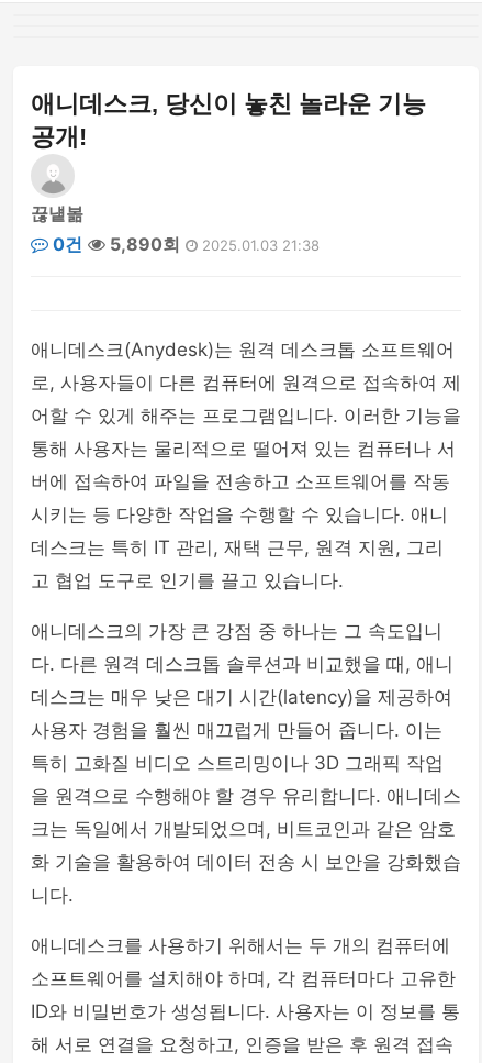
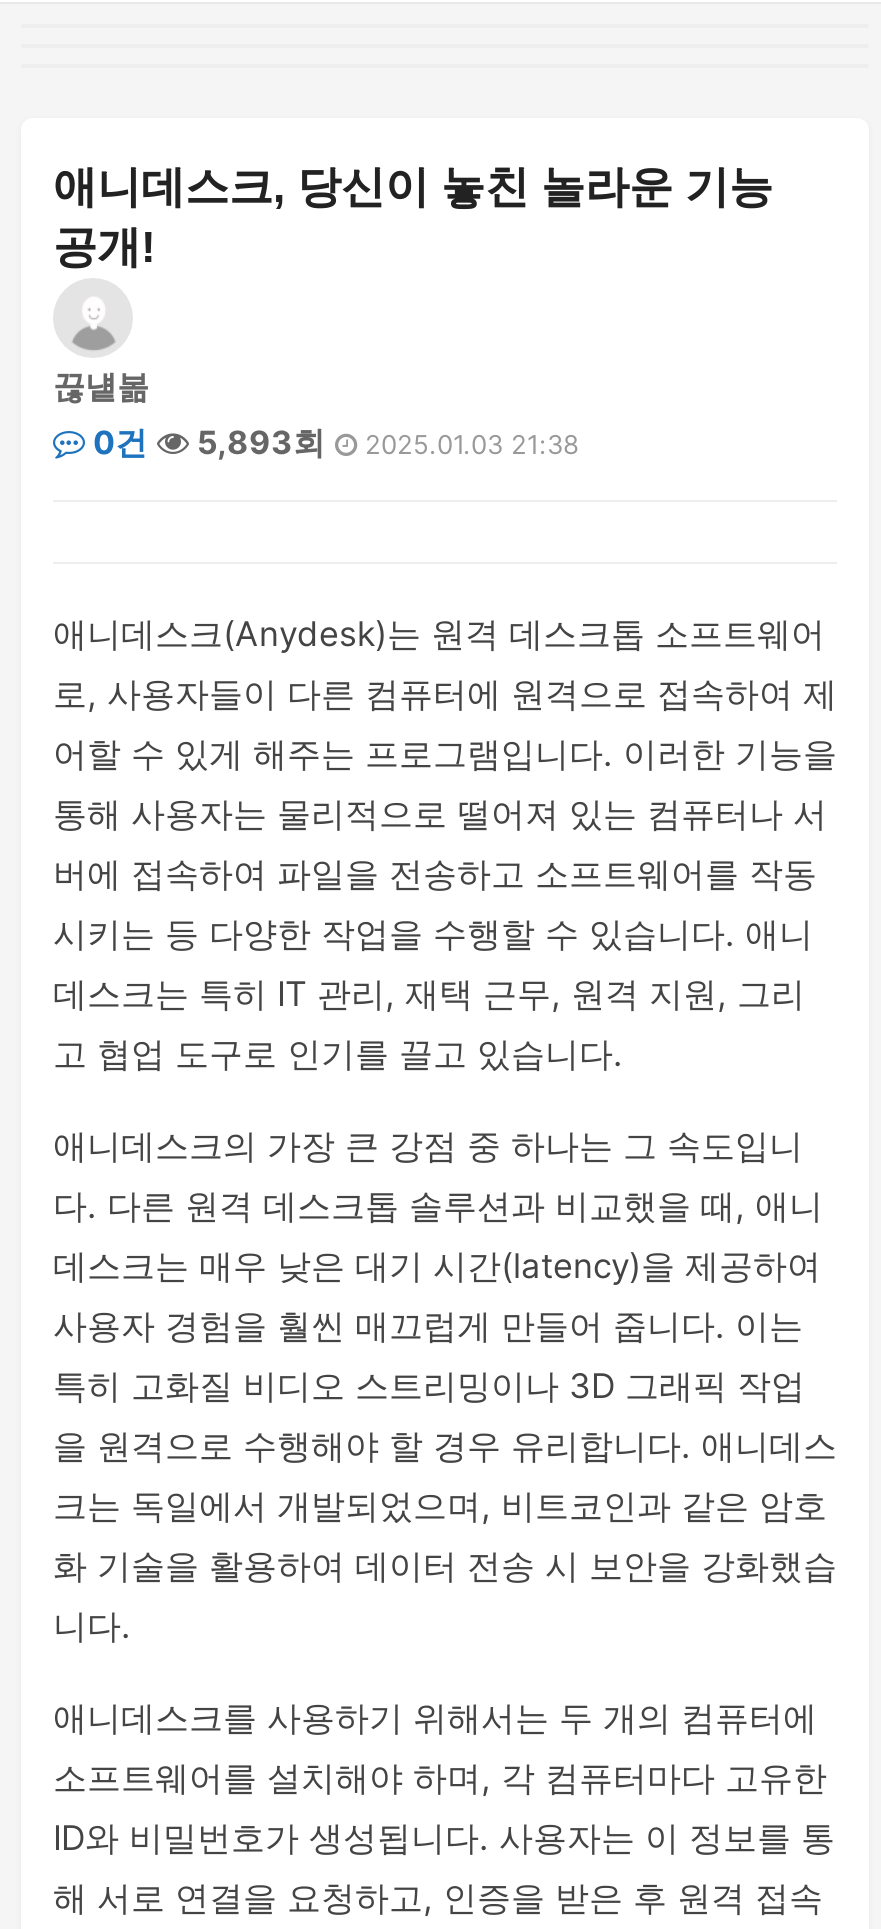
- 0건 5,890회 2025.01.03 21:38
+ 0건 5,893회 2025.01.03 21:38
